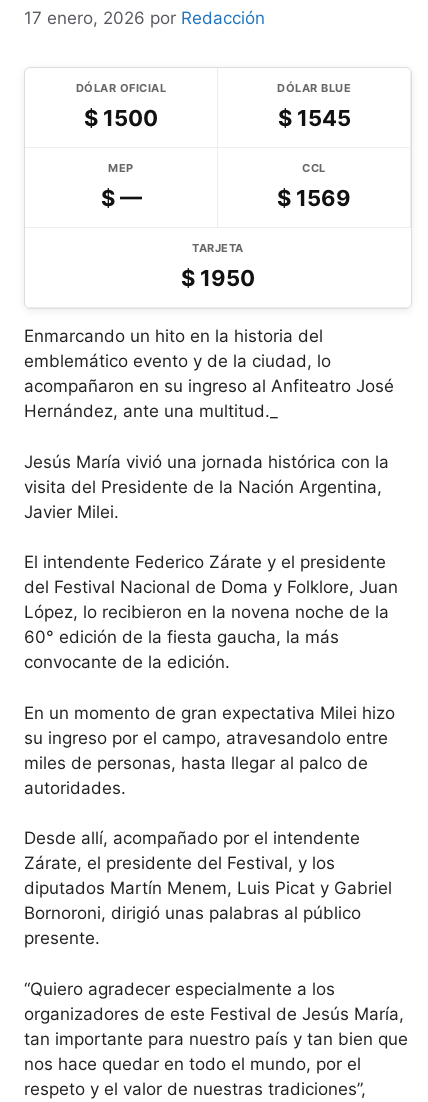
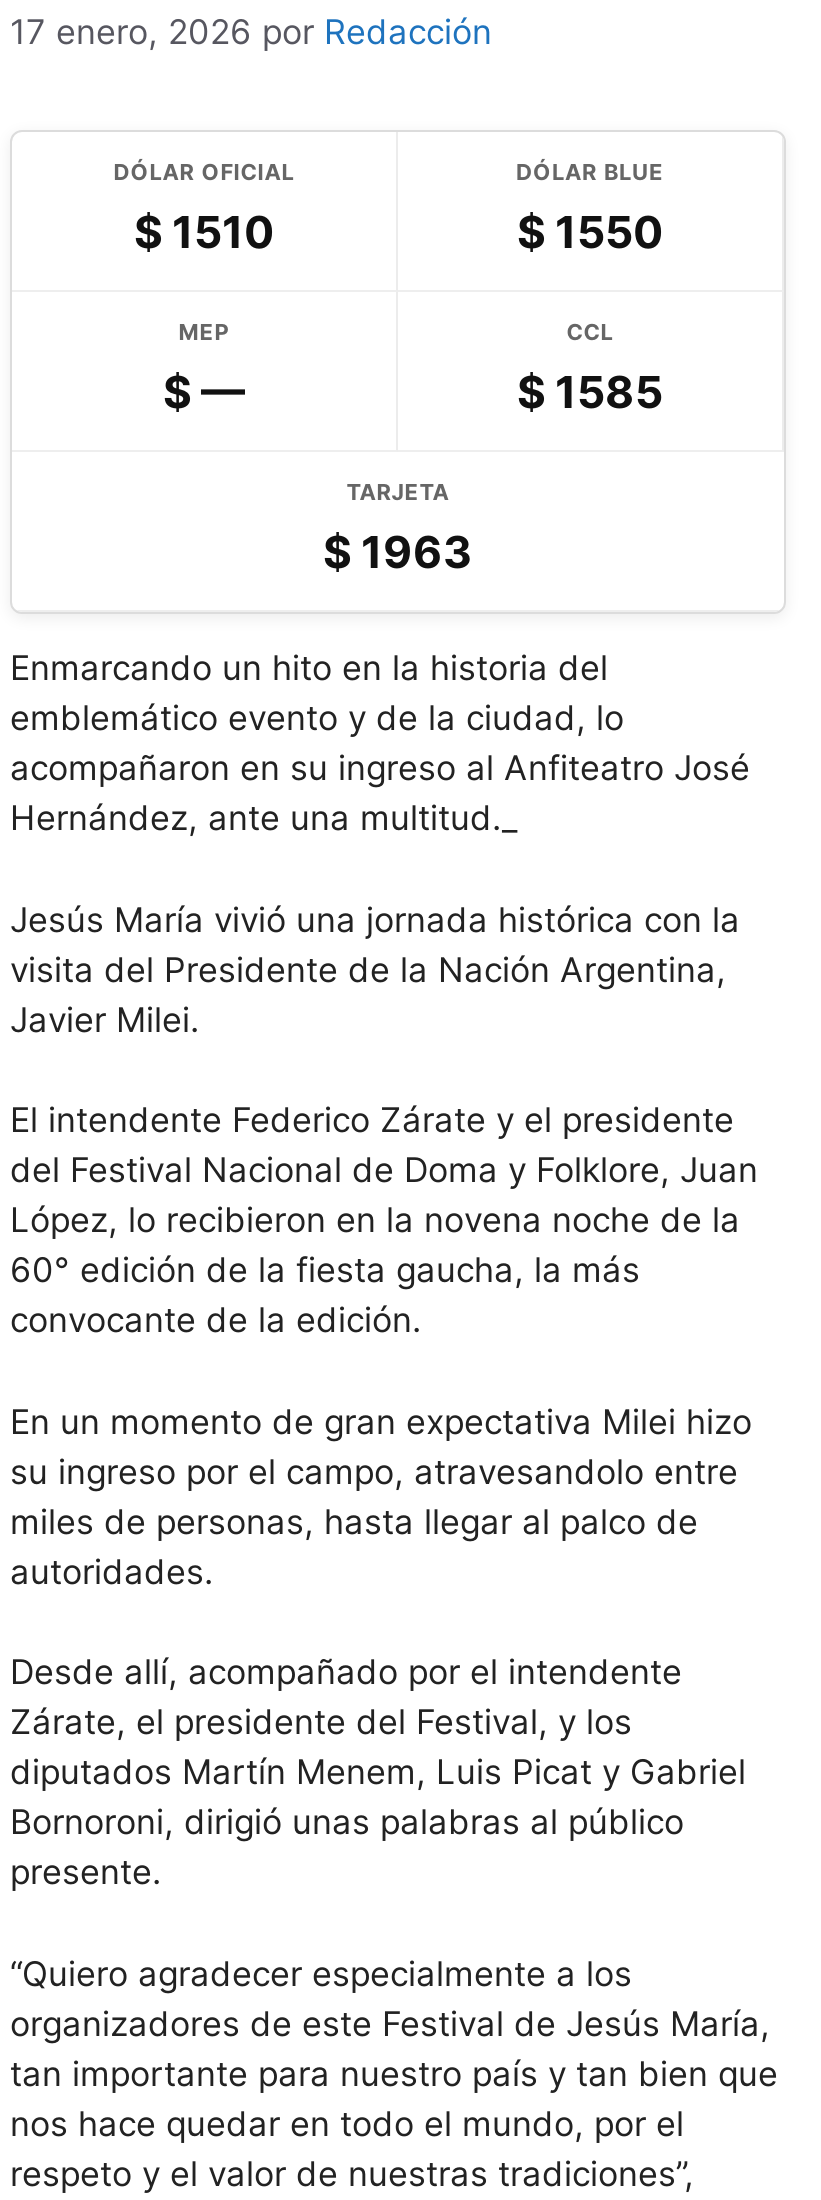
- $1500
+ $1510

- $1545
+ $1550

- $1569
+ $1585

- $1950
+ $1963
